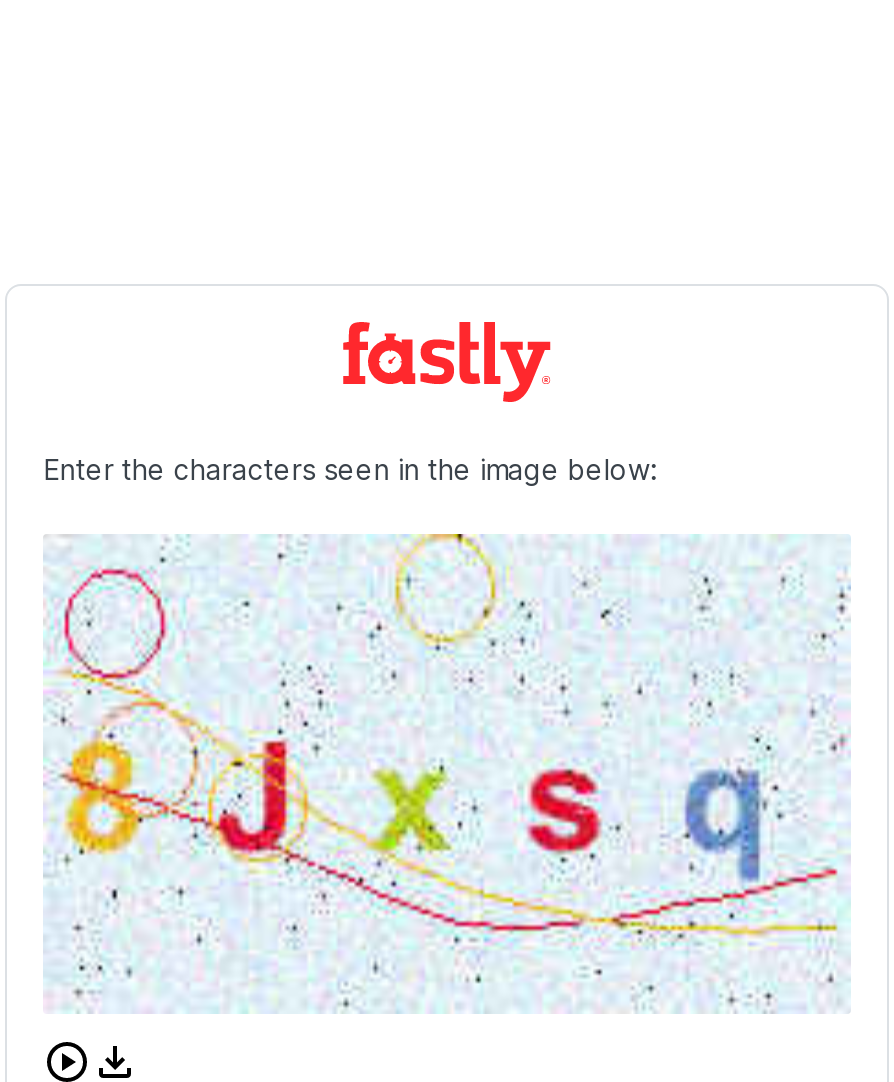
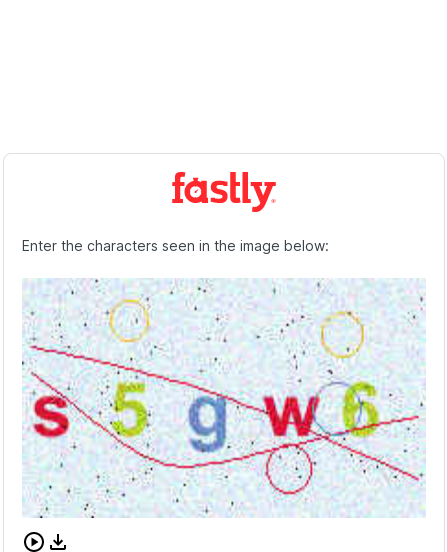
- [image]
+ [image]
